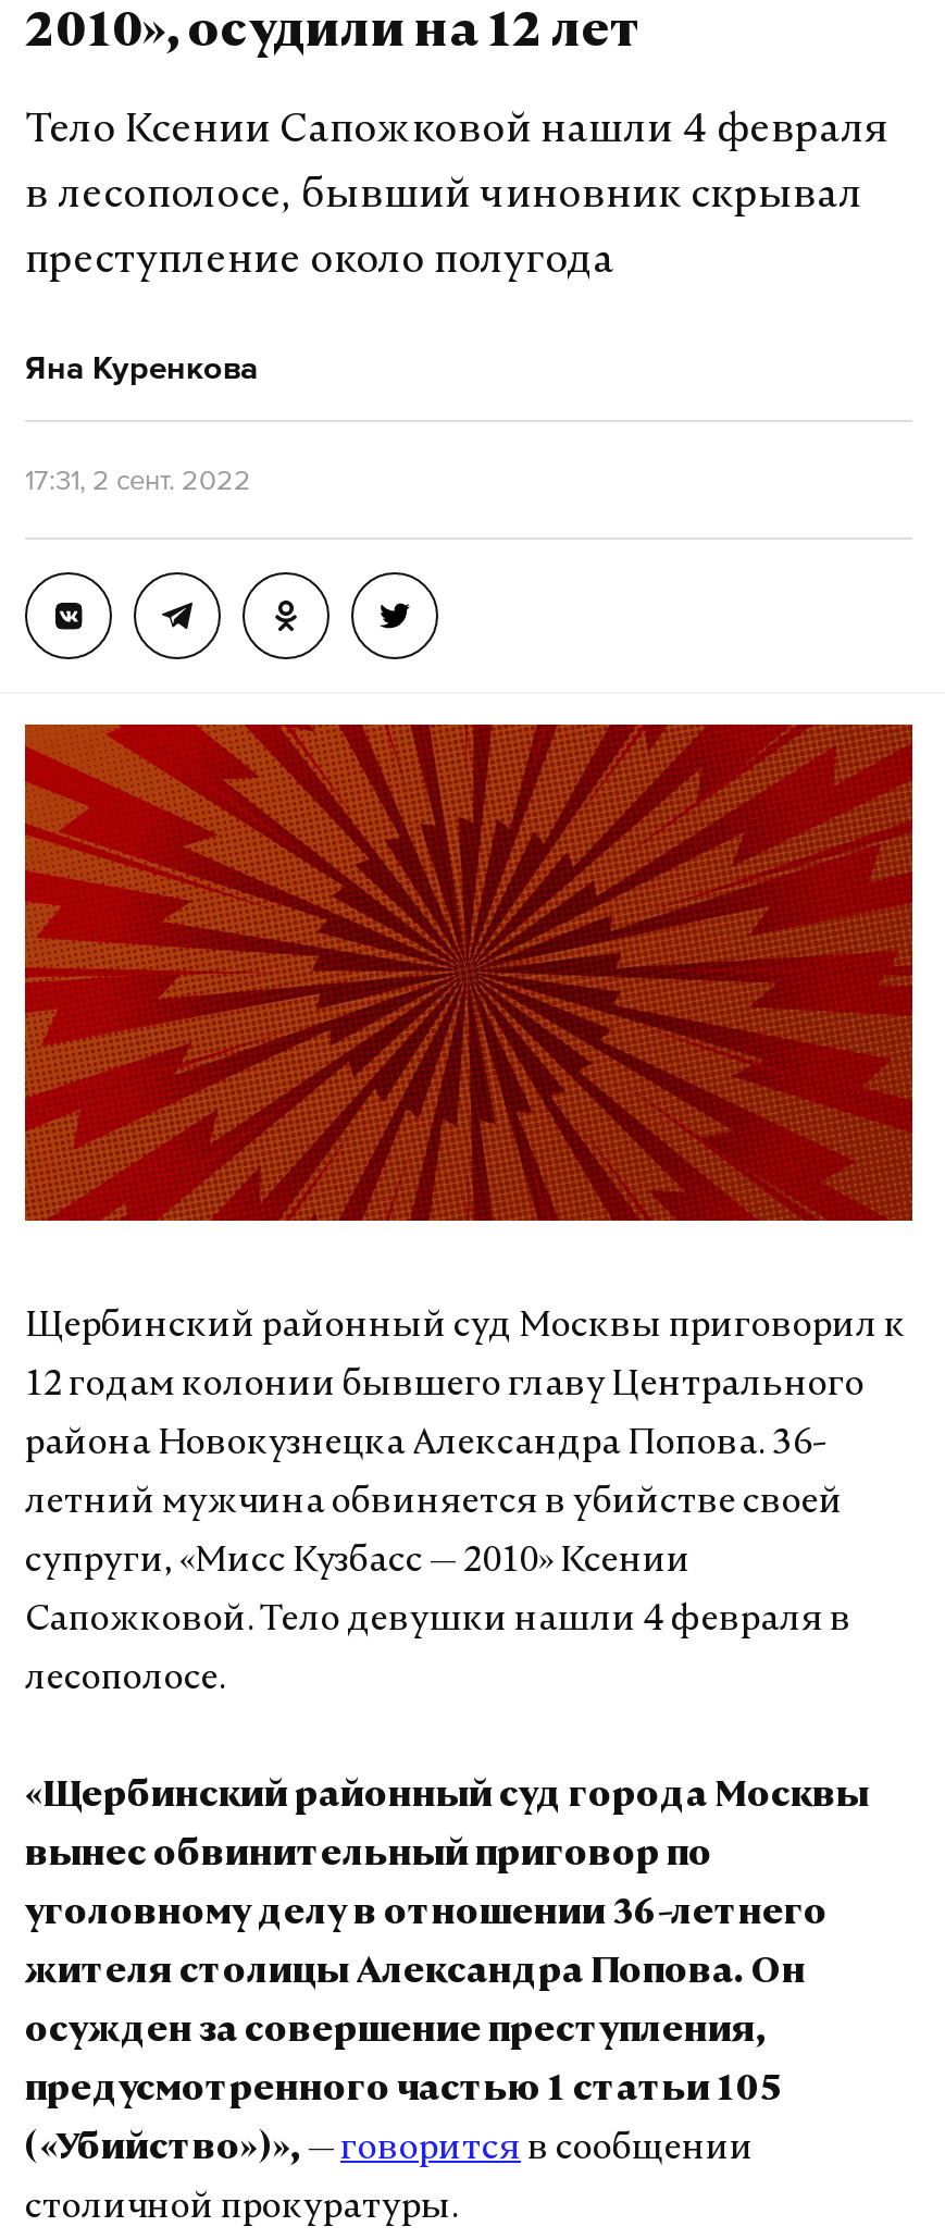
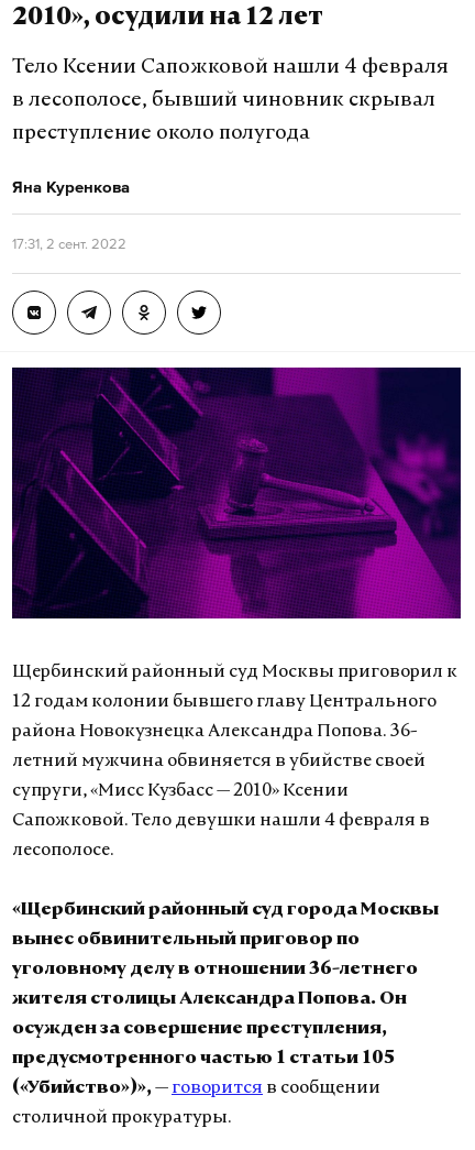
- [image]
+ [image]
